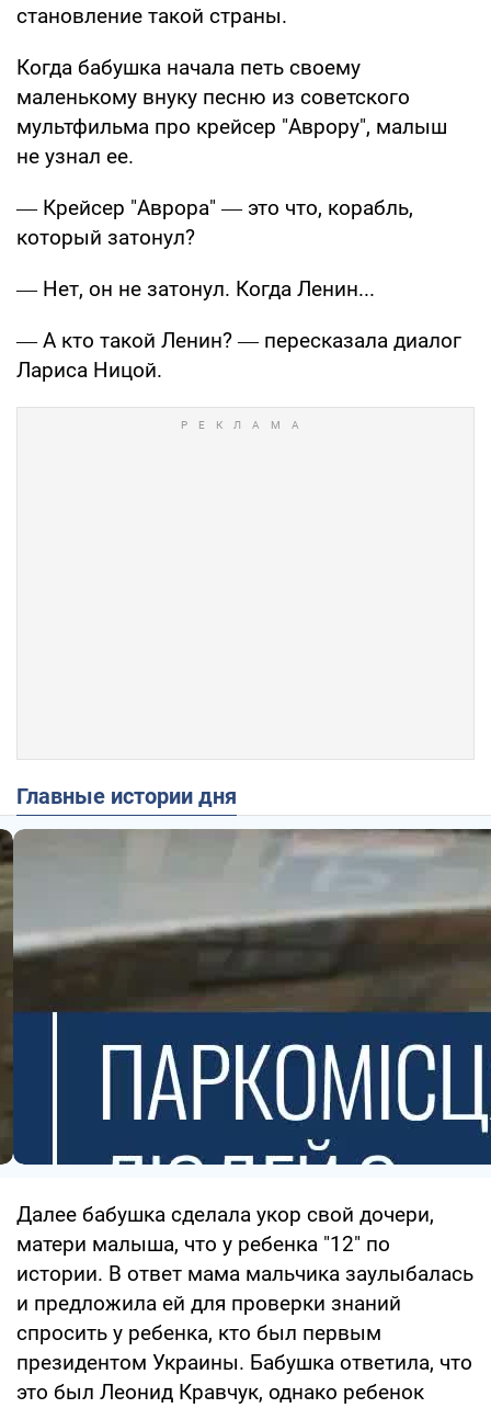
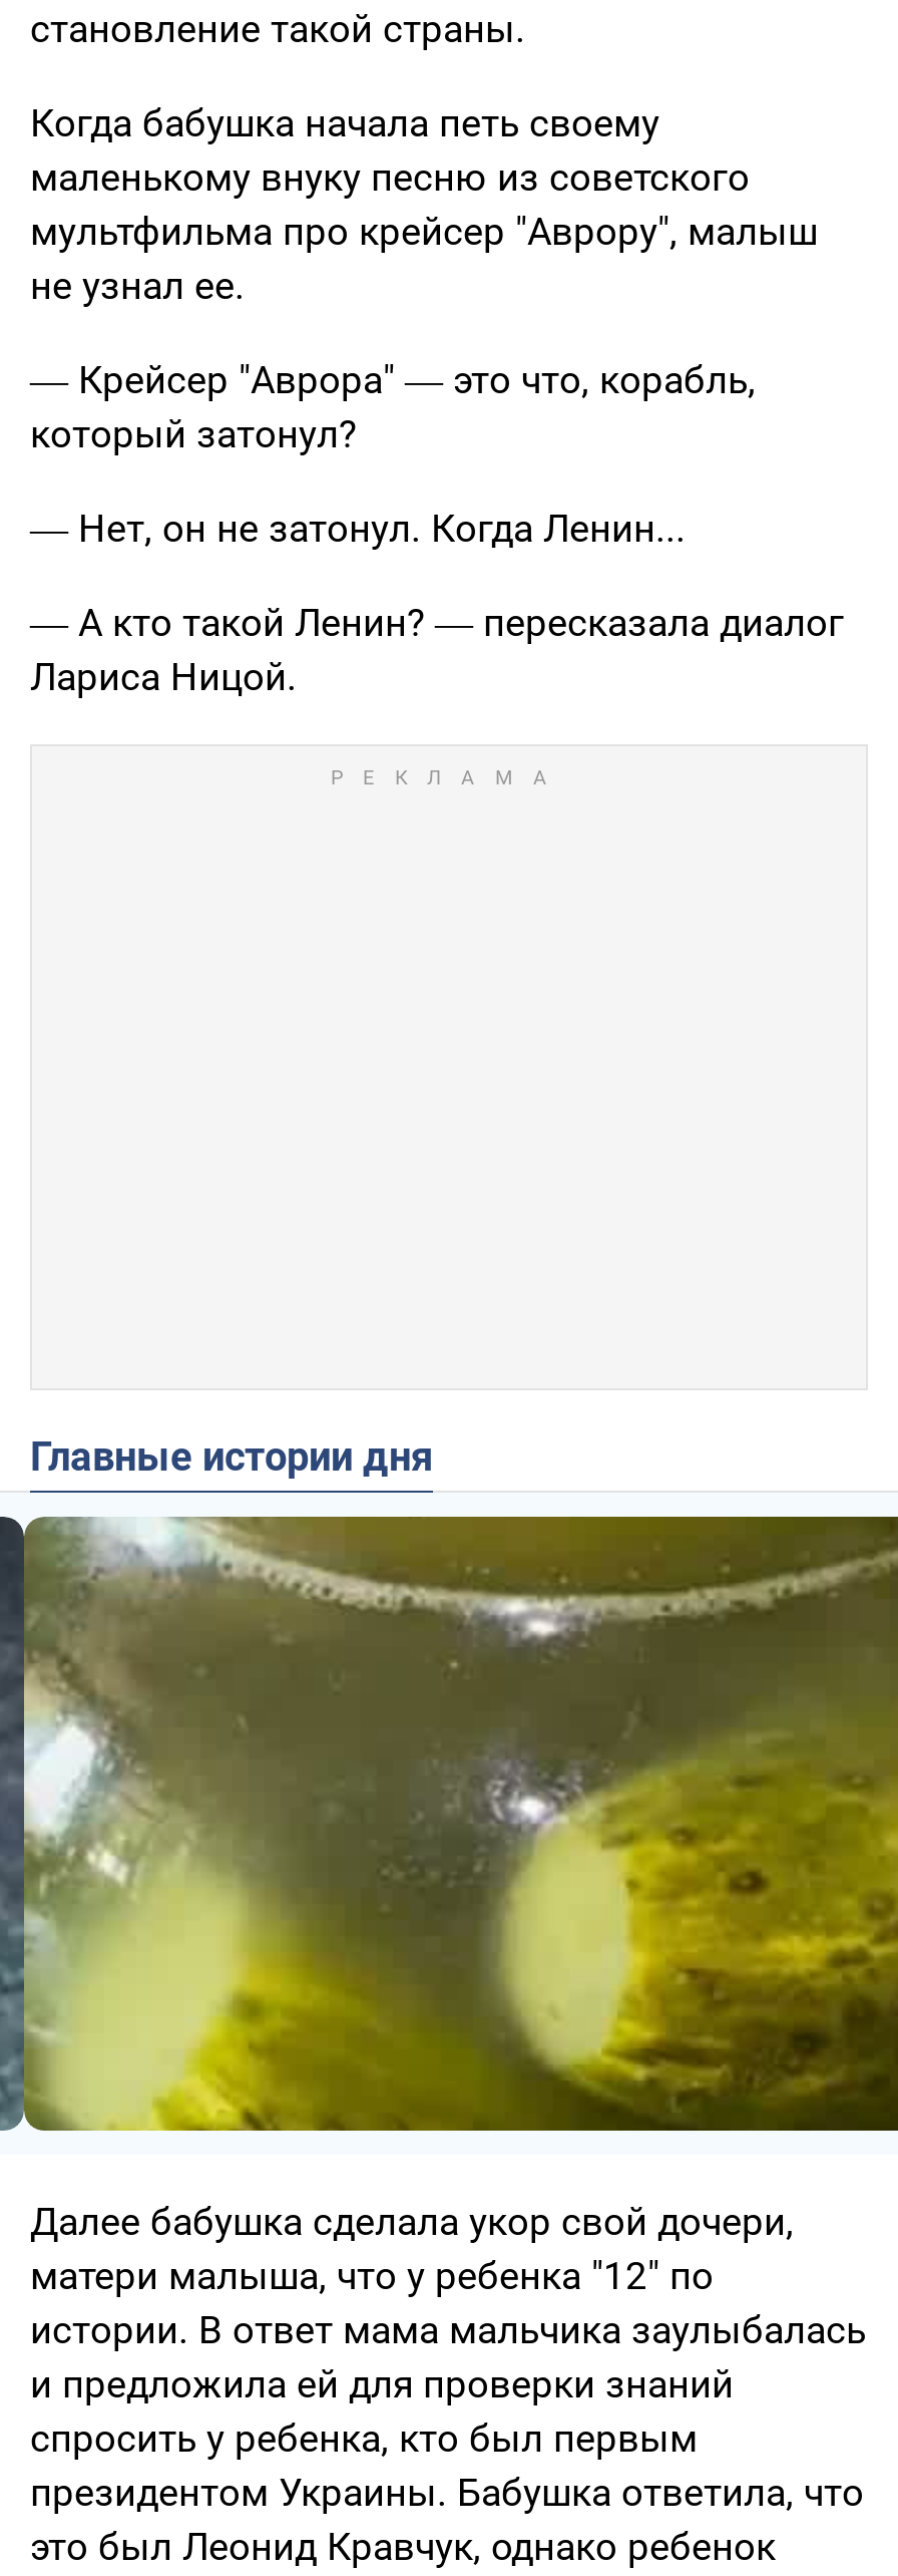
- [image]
+ [image]
